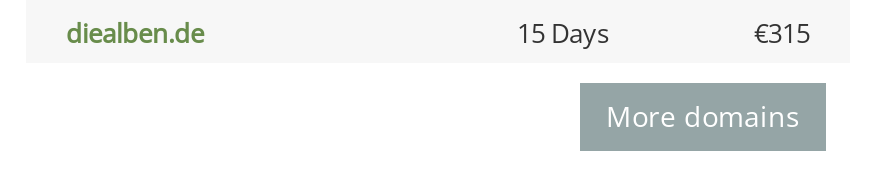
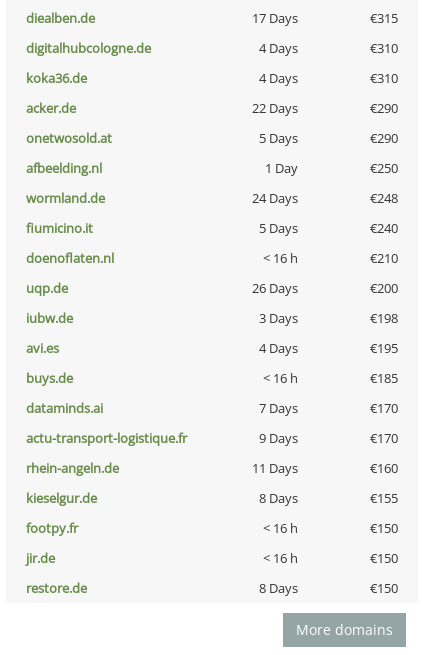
- 15 Days
+ 17 Days

+ digitalhubcologne.de
+ 4 Days
+ €310
+ koka36.de
+ 4 Days
+ €310
+ acker.de
+ 22 Days
+ €290
+ onetwosold.at
+ 5 Days
+ €290
+ afbeelding.nl
+ 1 Day
+ €250
+ wormland.de
+ 24 Days
+ €248
+ fiumicino.it
+ 5 Days
+ €240
+ doenoflaten.nl
+ < 16 h
+ €210
+ uqp.de
+ 26 Days
+ €200
+ iubw.de
+ 3 Days
+ €198
+ avi.es
+ 4 Days
+ €195
+ buys.de
+ < 16 h
+ €185
+ dataminds.ai
+ 7 Days
+ €170
+ actu-transport-logistique.fr
+ 9 Days
+ €170
+ rhein-angeln.de
+ 11 Days
+ €160
+ kieselgur.de
+ 8 Days
+ €155
+ footpy.fr
+ < 16 h
+ €150
+ jir.de
+ < 16 h
+ €150
+ restore.de
+ 8 Days
+ €150
